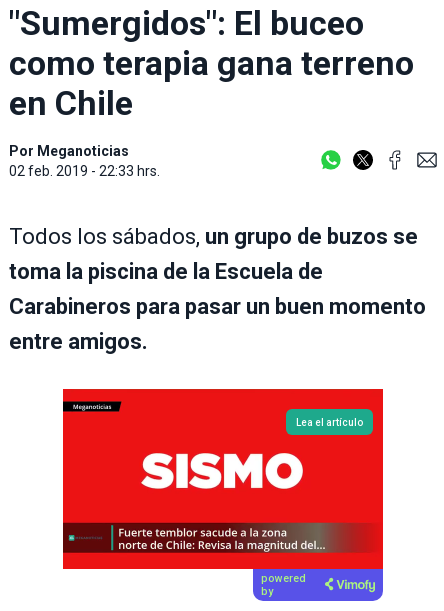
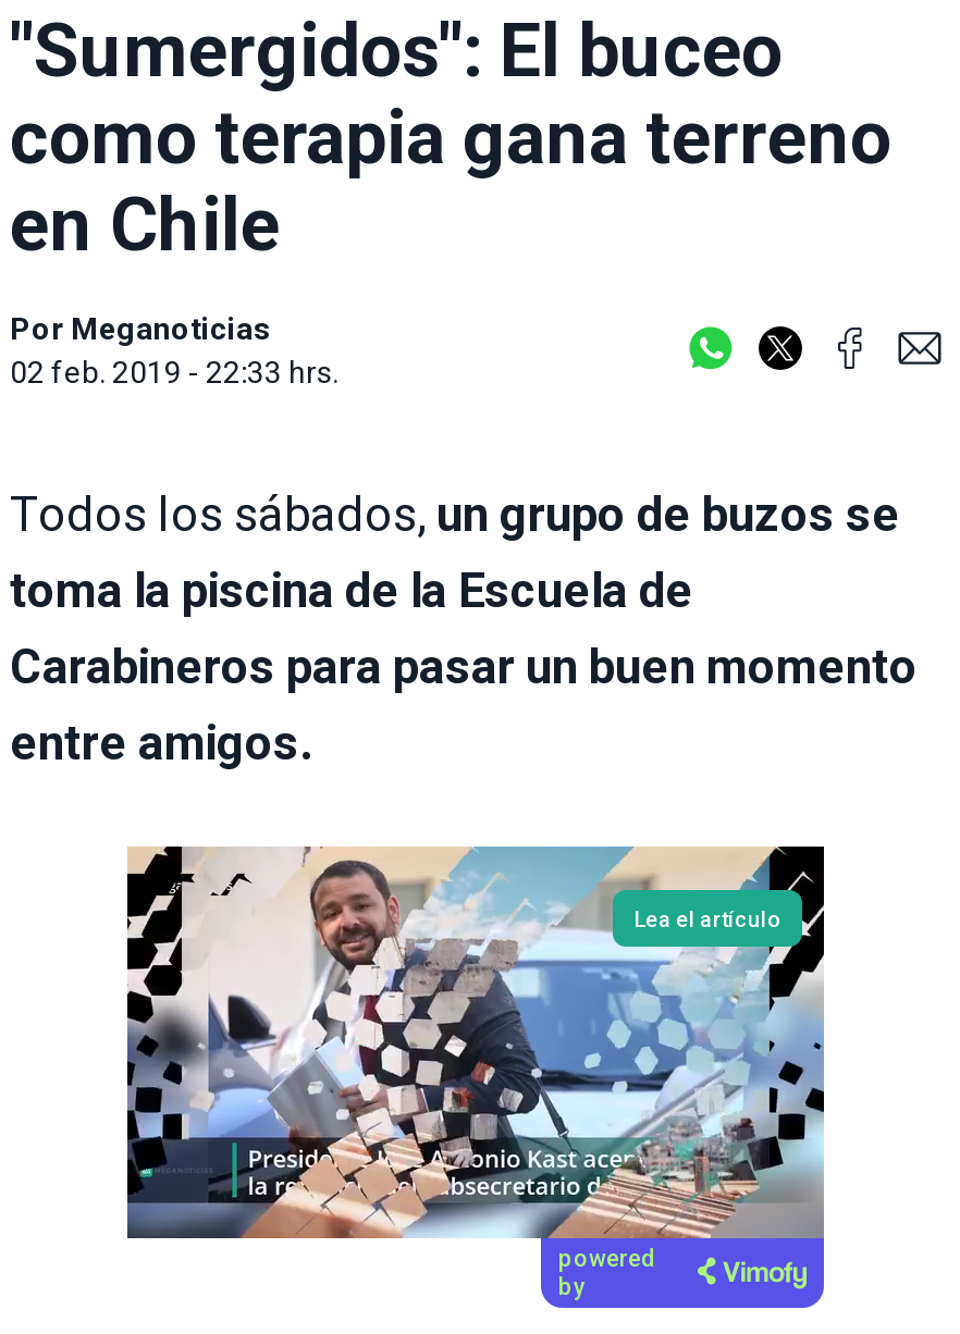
- [image]
+ [image]
